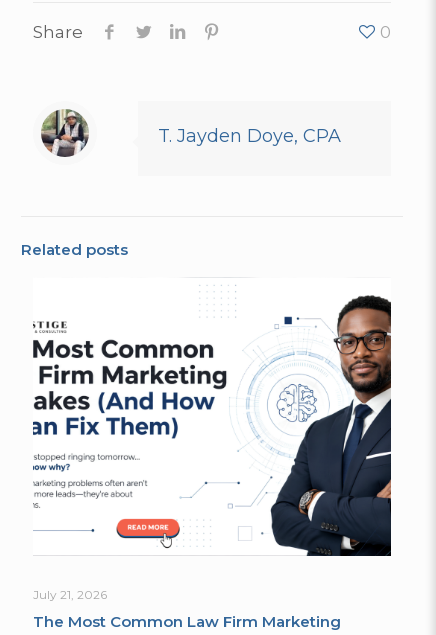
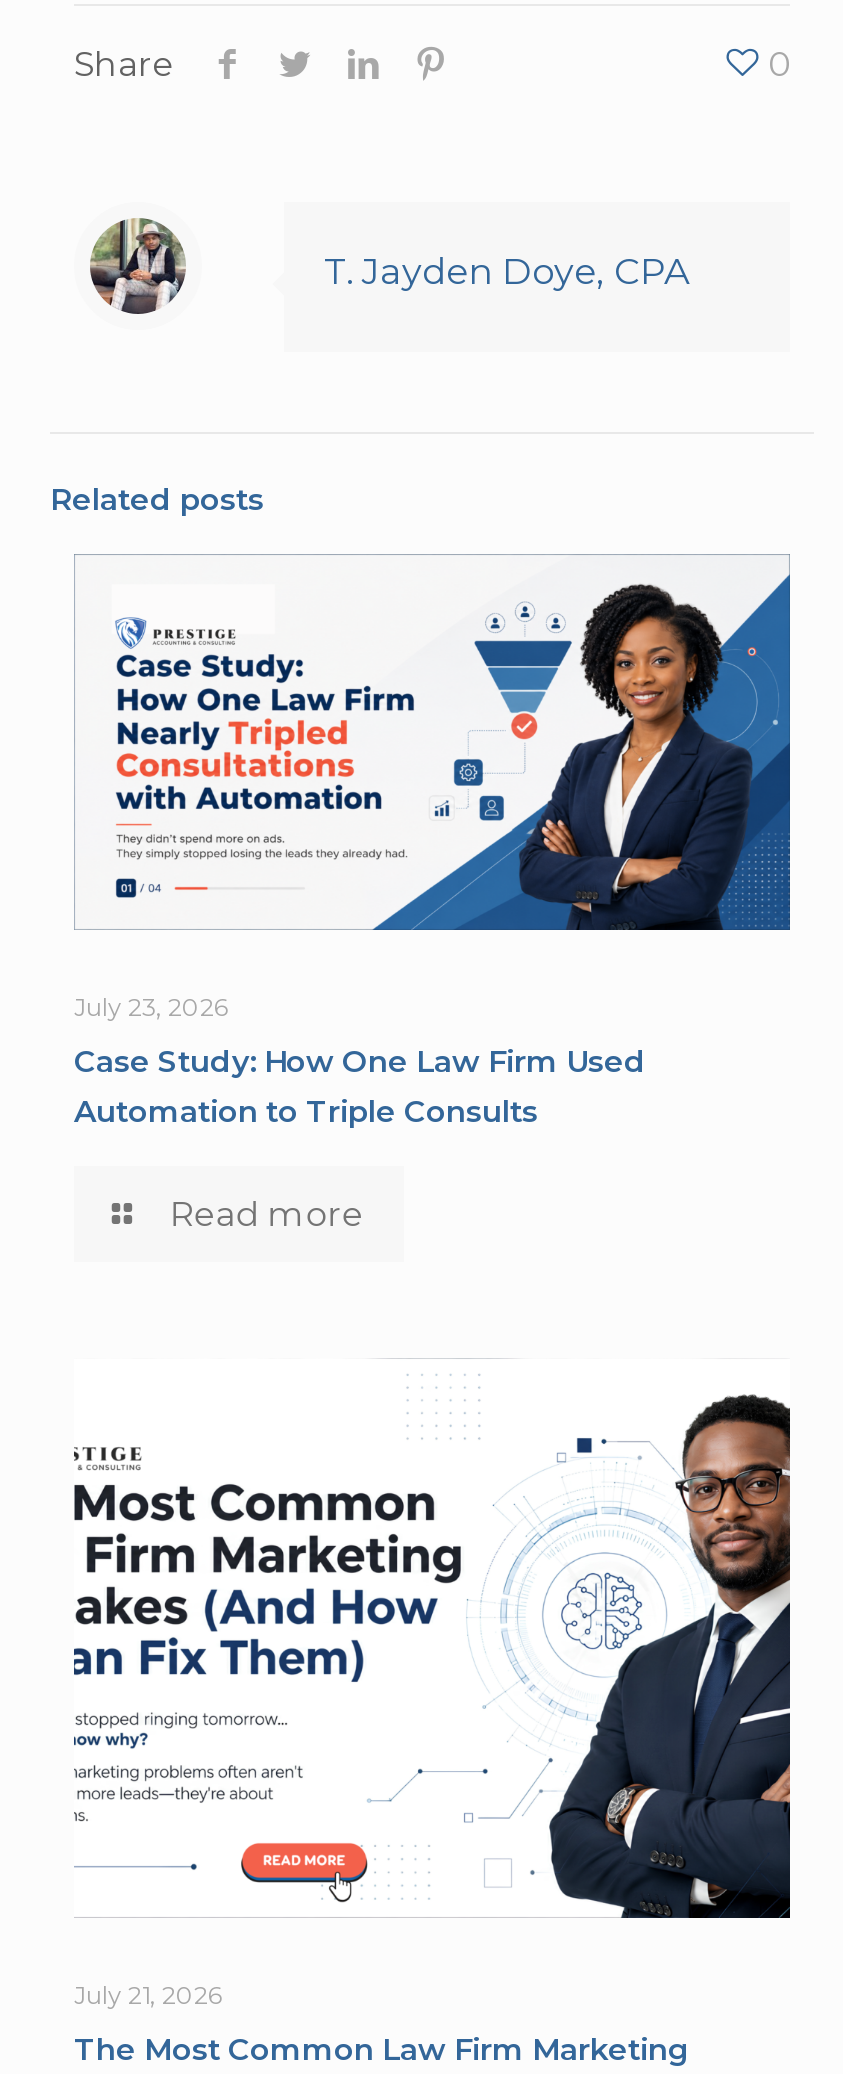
+ [image]
+ July 23, 2026
+ Case Study: How One Law Firm Used
+ Automation to Triple Consults
+ Read more
